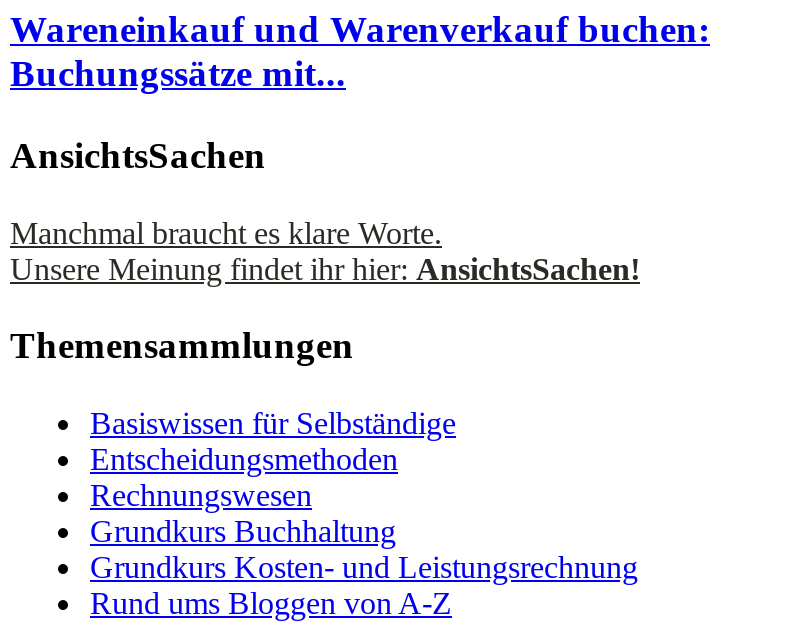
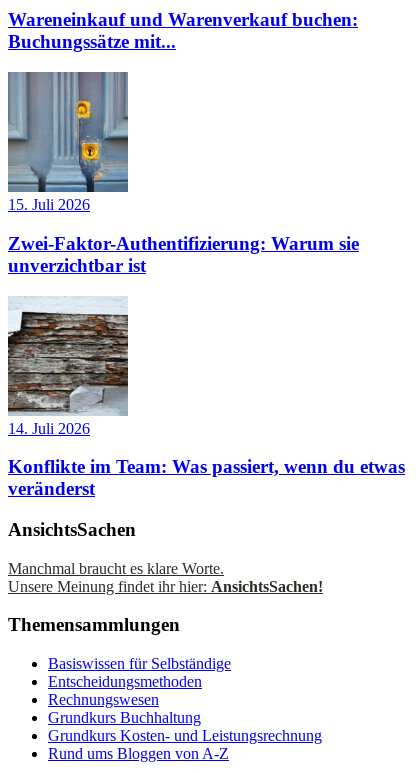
+ [image]
+ 15. Juli 2026
+ Zwei-Faktor-Authentifizierung: Warum sie
+ unverzichtbar ist

+ [image]
+ 14. Juli 2026
+ Konflikte im Team: Was passiert, wenn du etwas
+ veränderst
